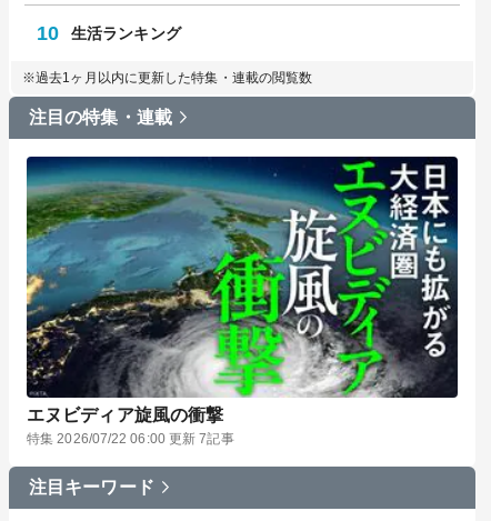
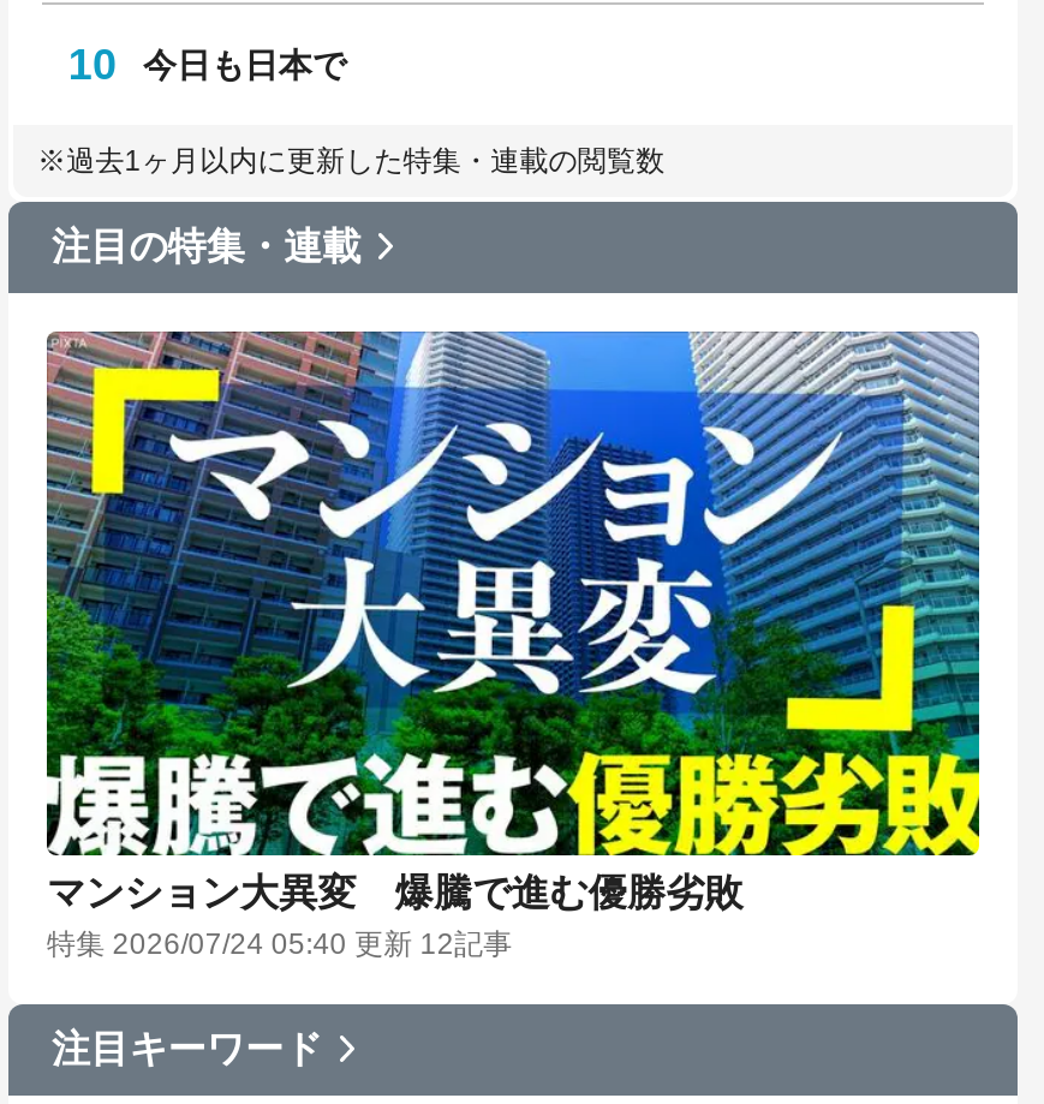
- 生活ランキング
+ 今日も日本で

- [image]
- エヌビディア旋風の衝撃
- 特集 2026/07/22 06:00 更新 7記事
+ [image]
+ マンション大異変 爆騰で進む優勝劣敗
+ 特集 2026/07/24 05:40 更新 12記事
